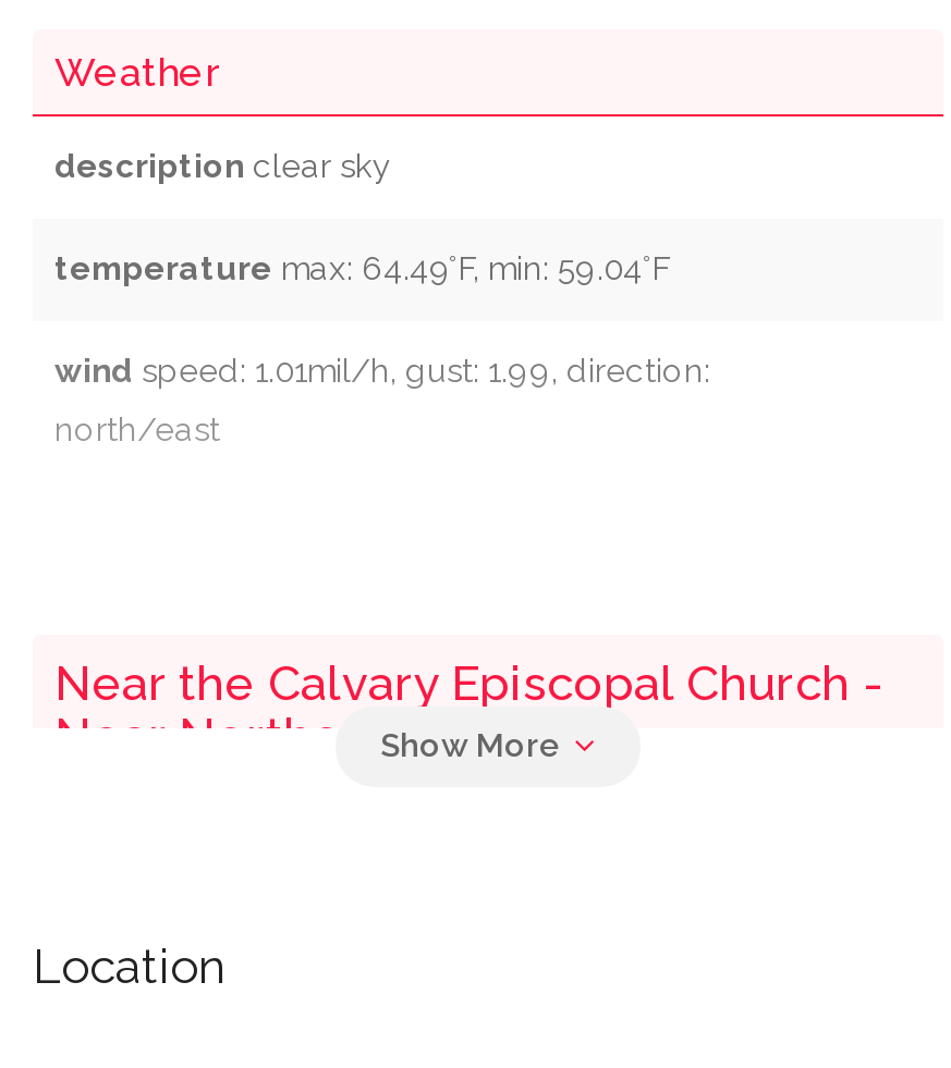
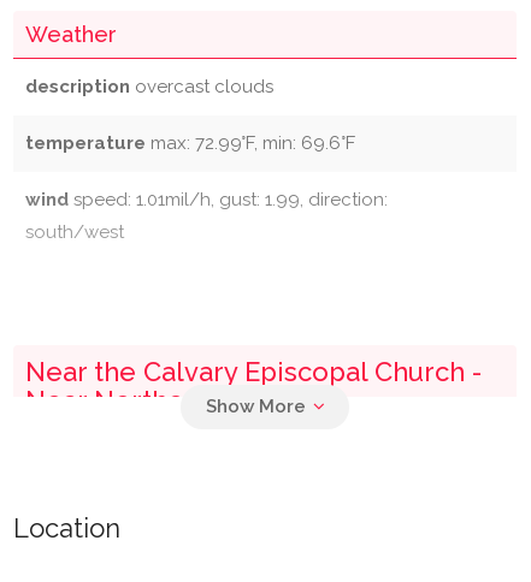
- description clear sky
+ description overcast clouds

- temperature max: 64.49°F, min: 59.04°F
+ temperature max: 72.99°F, min: 69.6°F

- north/east
+ south/west
